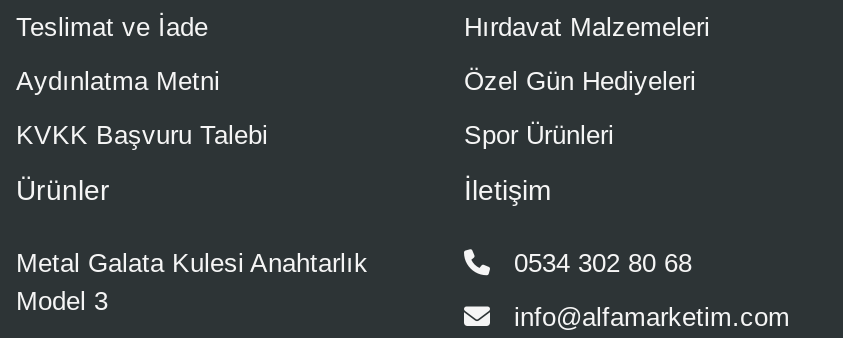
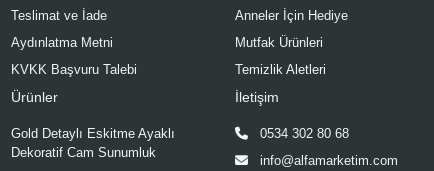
- Hırdavat Malzemeleri
+ Anneler İçin Hediye

- Özel Gün Hediyeleri
+ Mutfak Ürünleri

- Spor Ürünleri
+ Temizlik Aletleri

- Metal Galata Kulesi Anahtarlık
- Model 3
+ Gold Detaylı Eskitme Ayaklı
+ Dekoratif Cam Sunumluk
